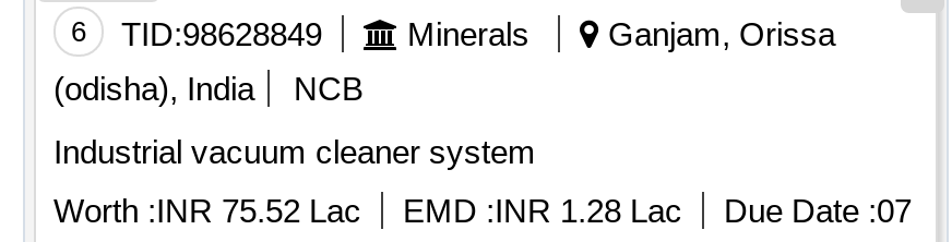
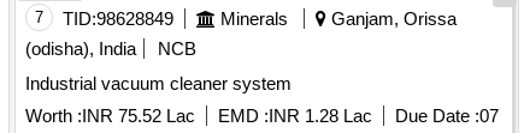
- 6 TID:98628849
+ 7 TID:98628849
